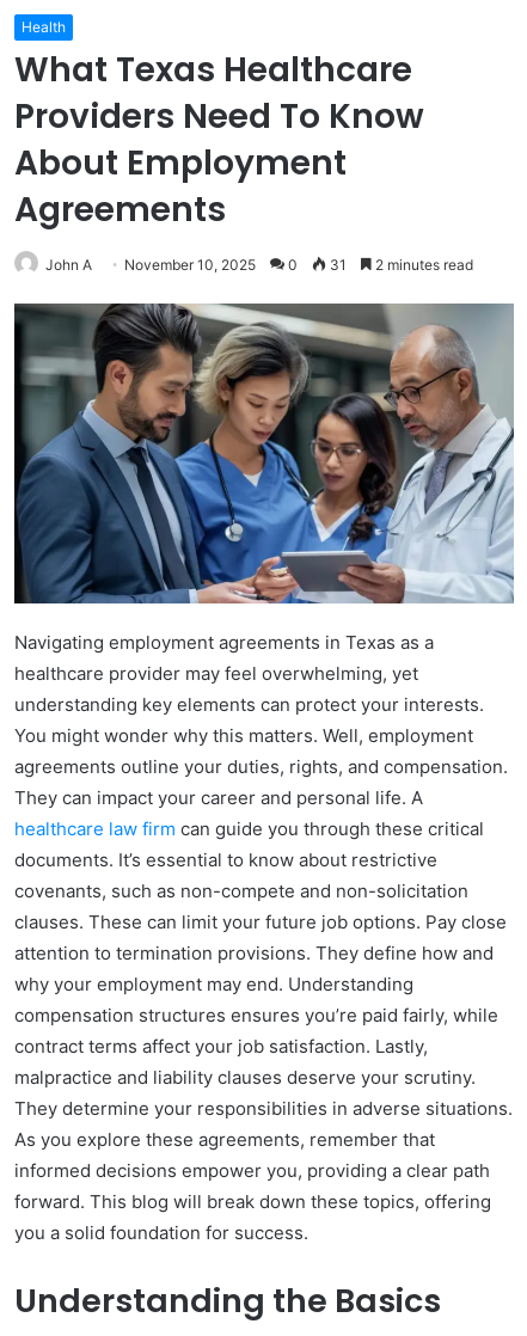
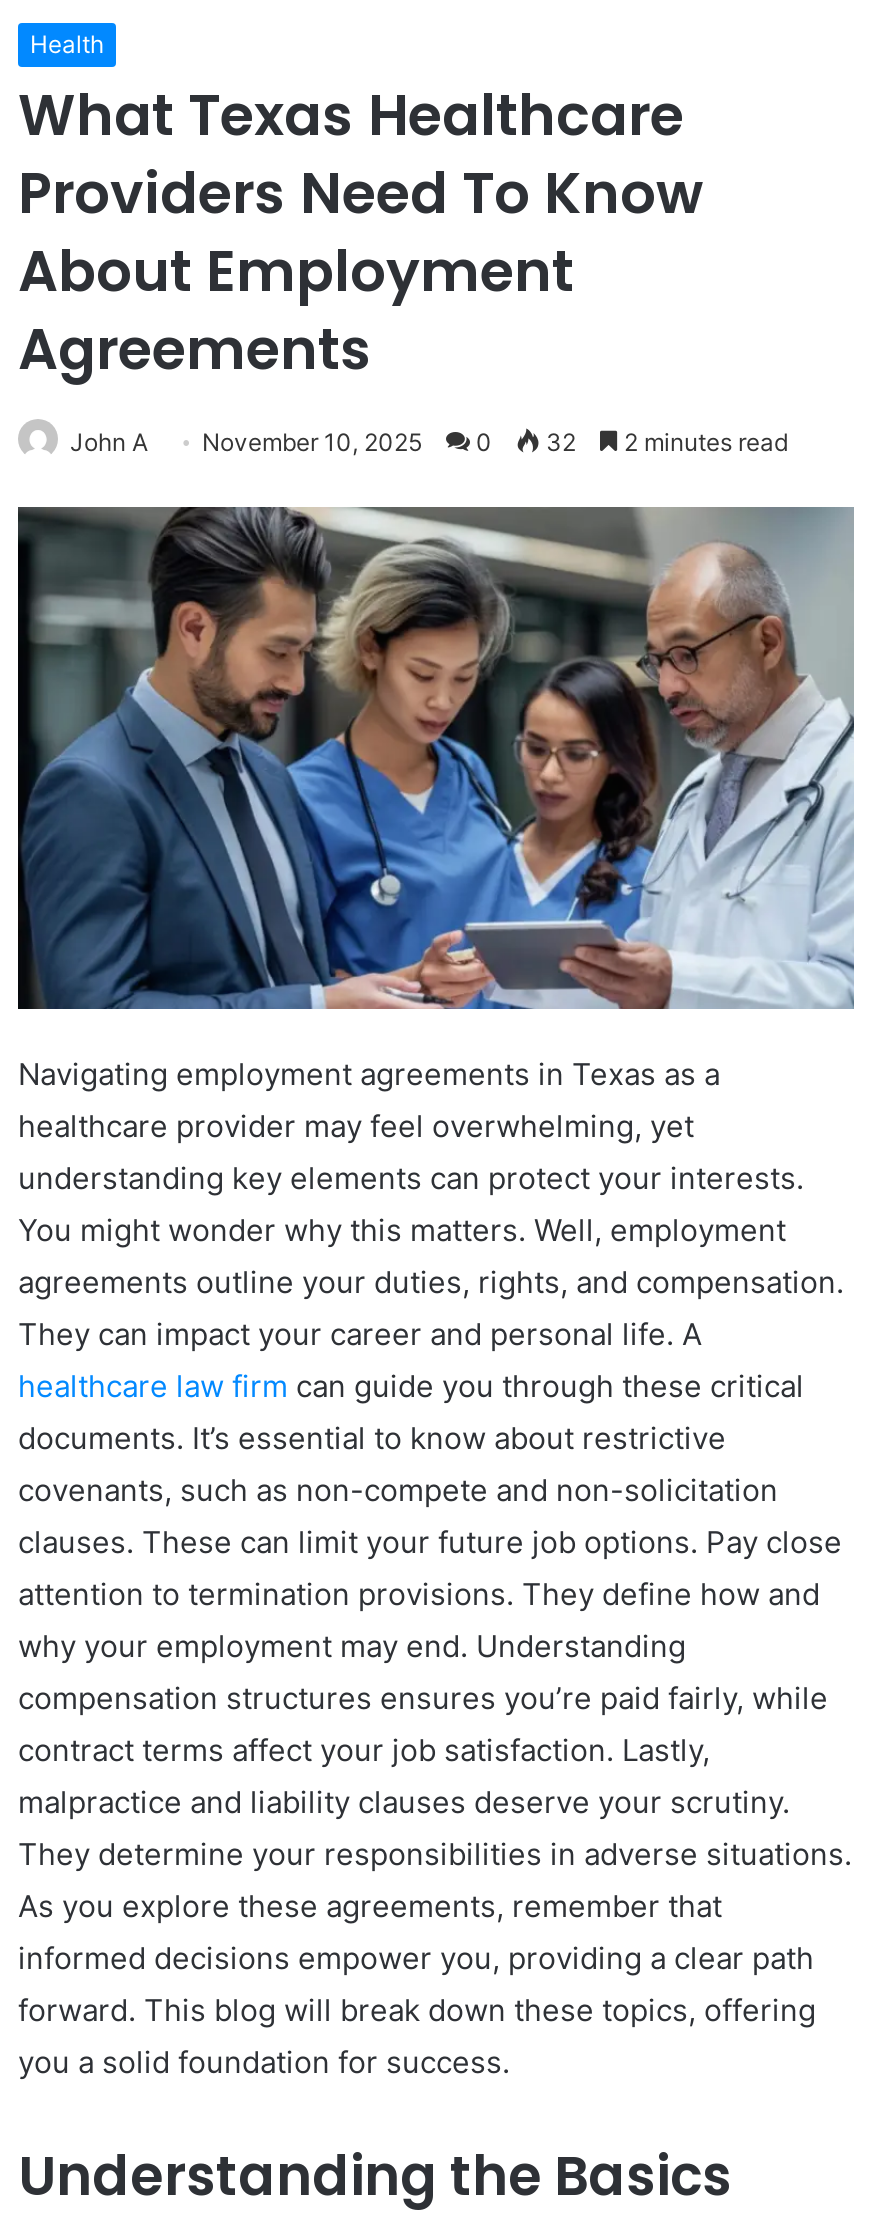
- John A November 10, 2025 0 31 2 minutes read
+ John A November 10, 2025 0 32 2 minutes read
